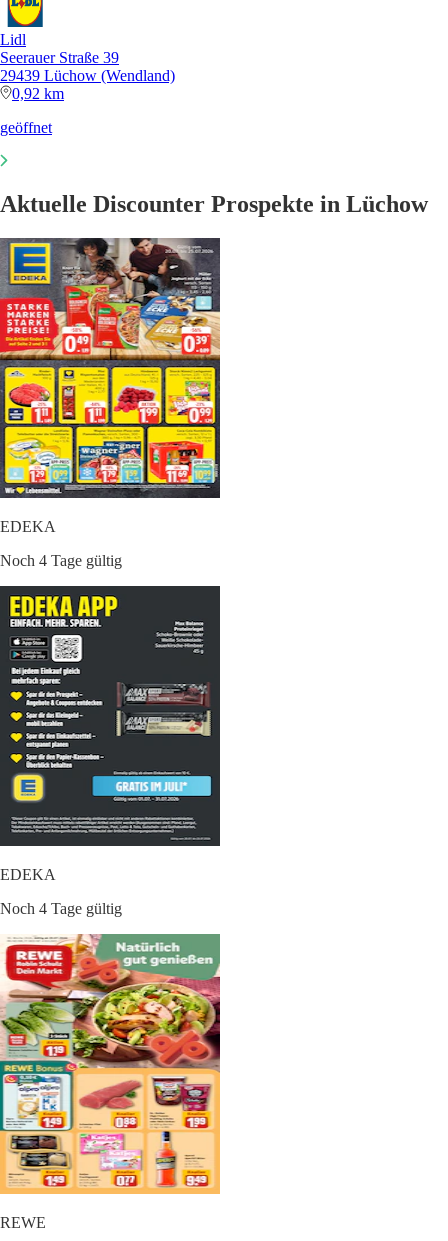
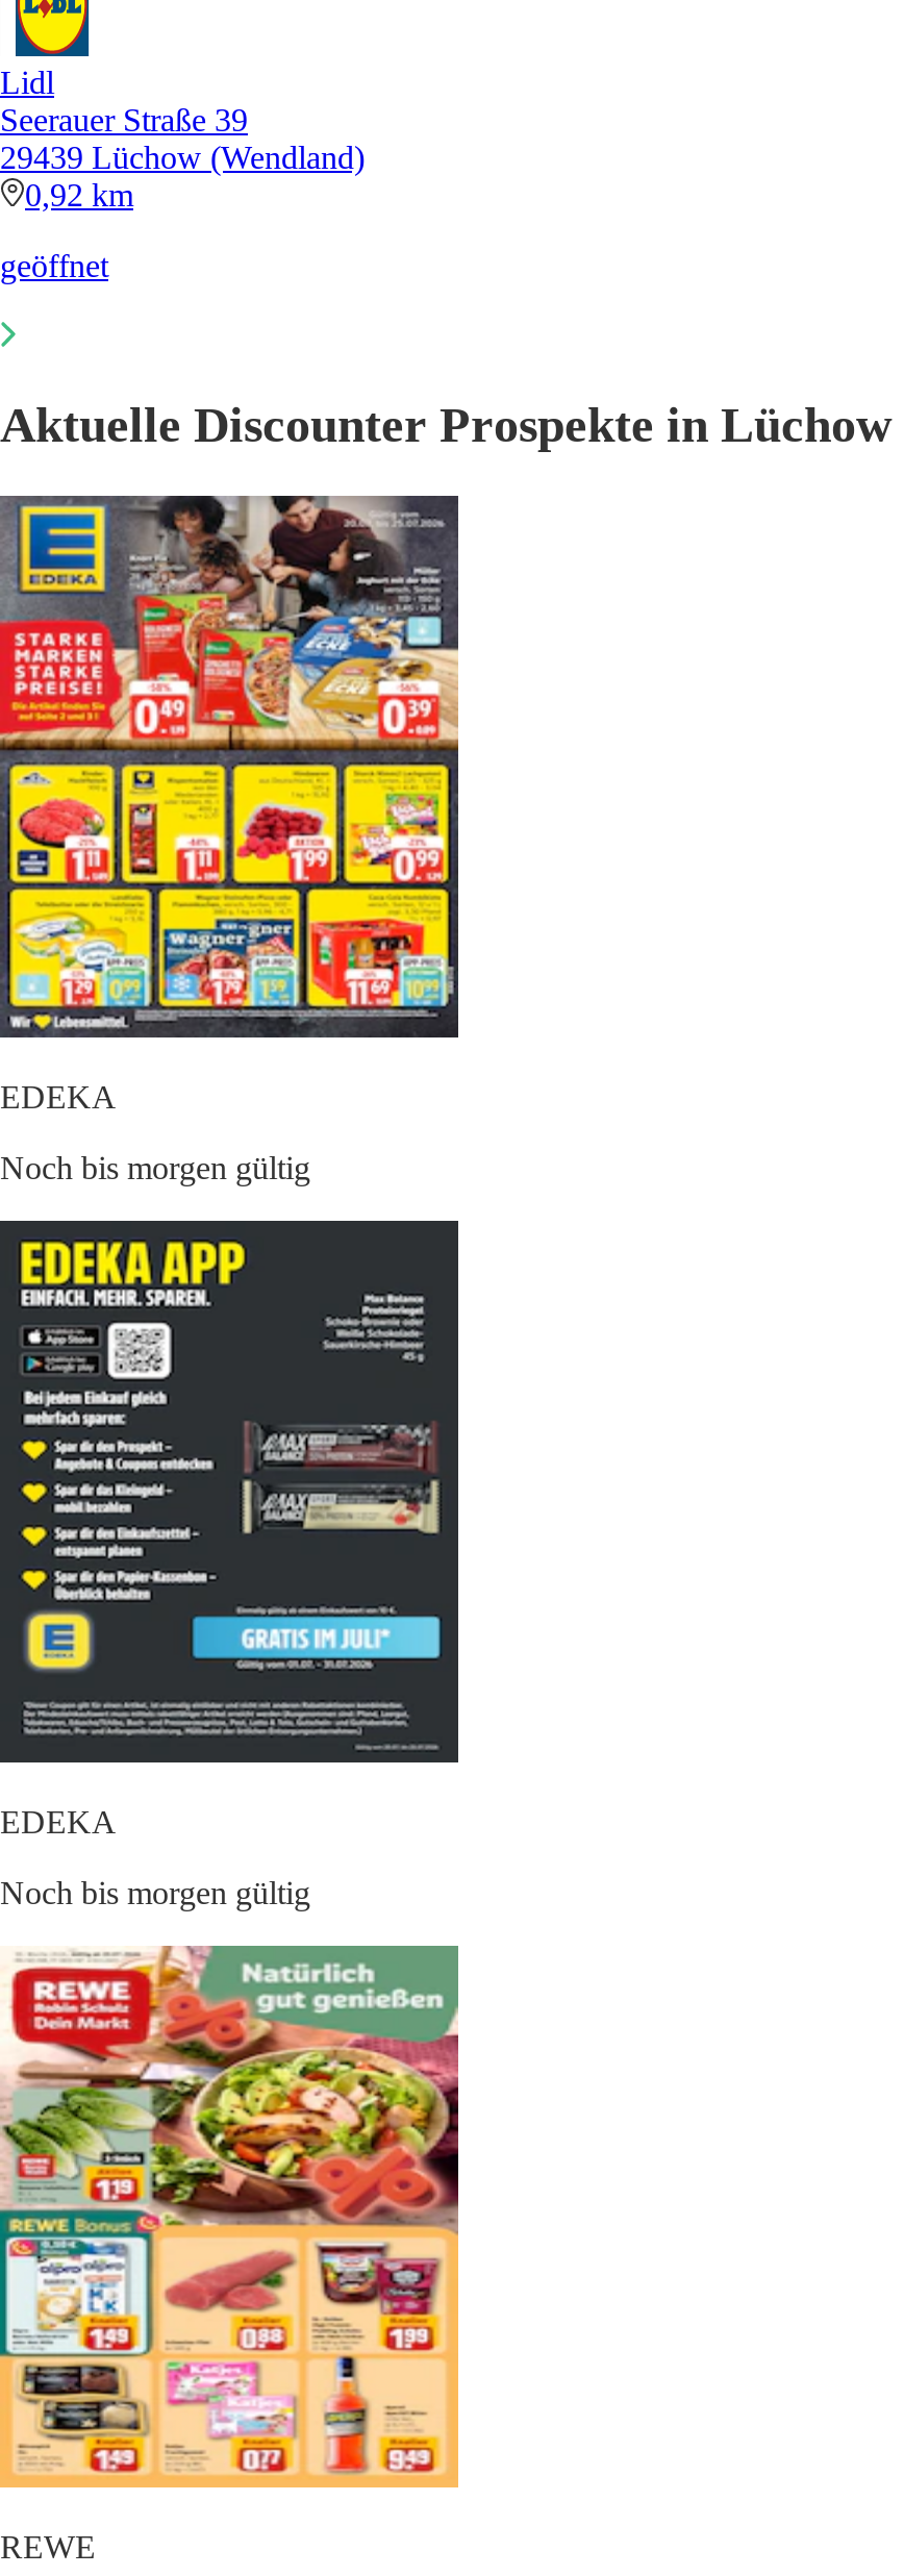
- Noch 4 Tage gültig
+ Noch bis morgen gültig

- Noch 4 Tage gültig
+ Noch bis morgen gültig
